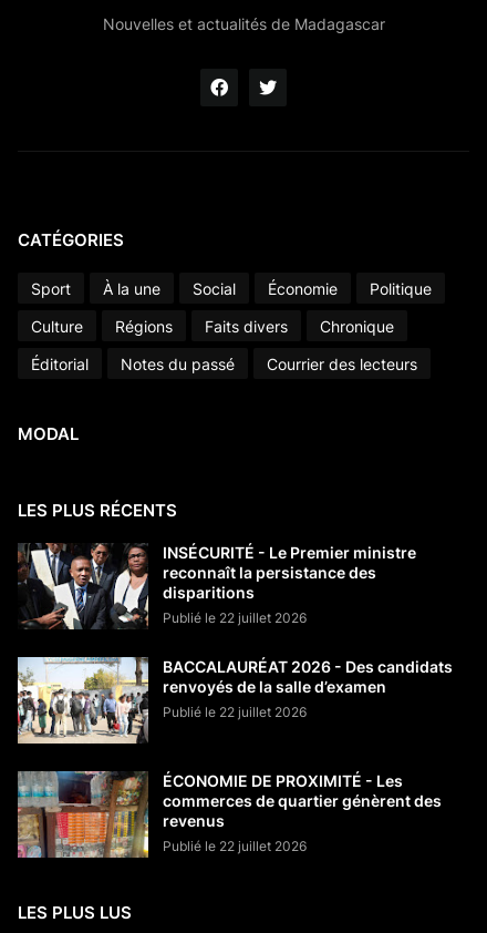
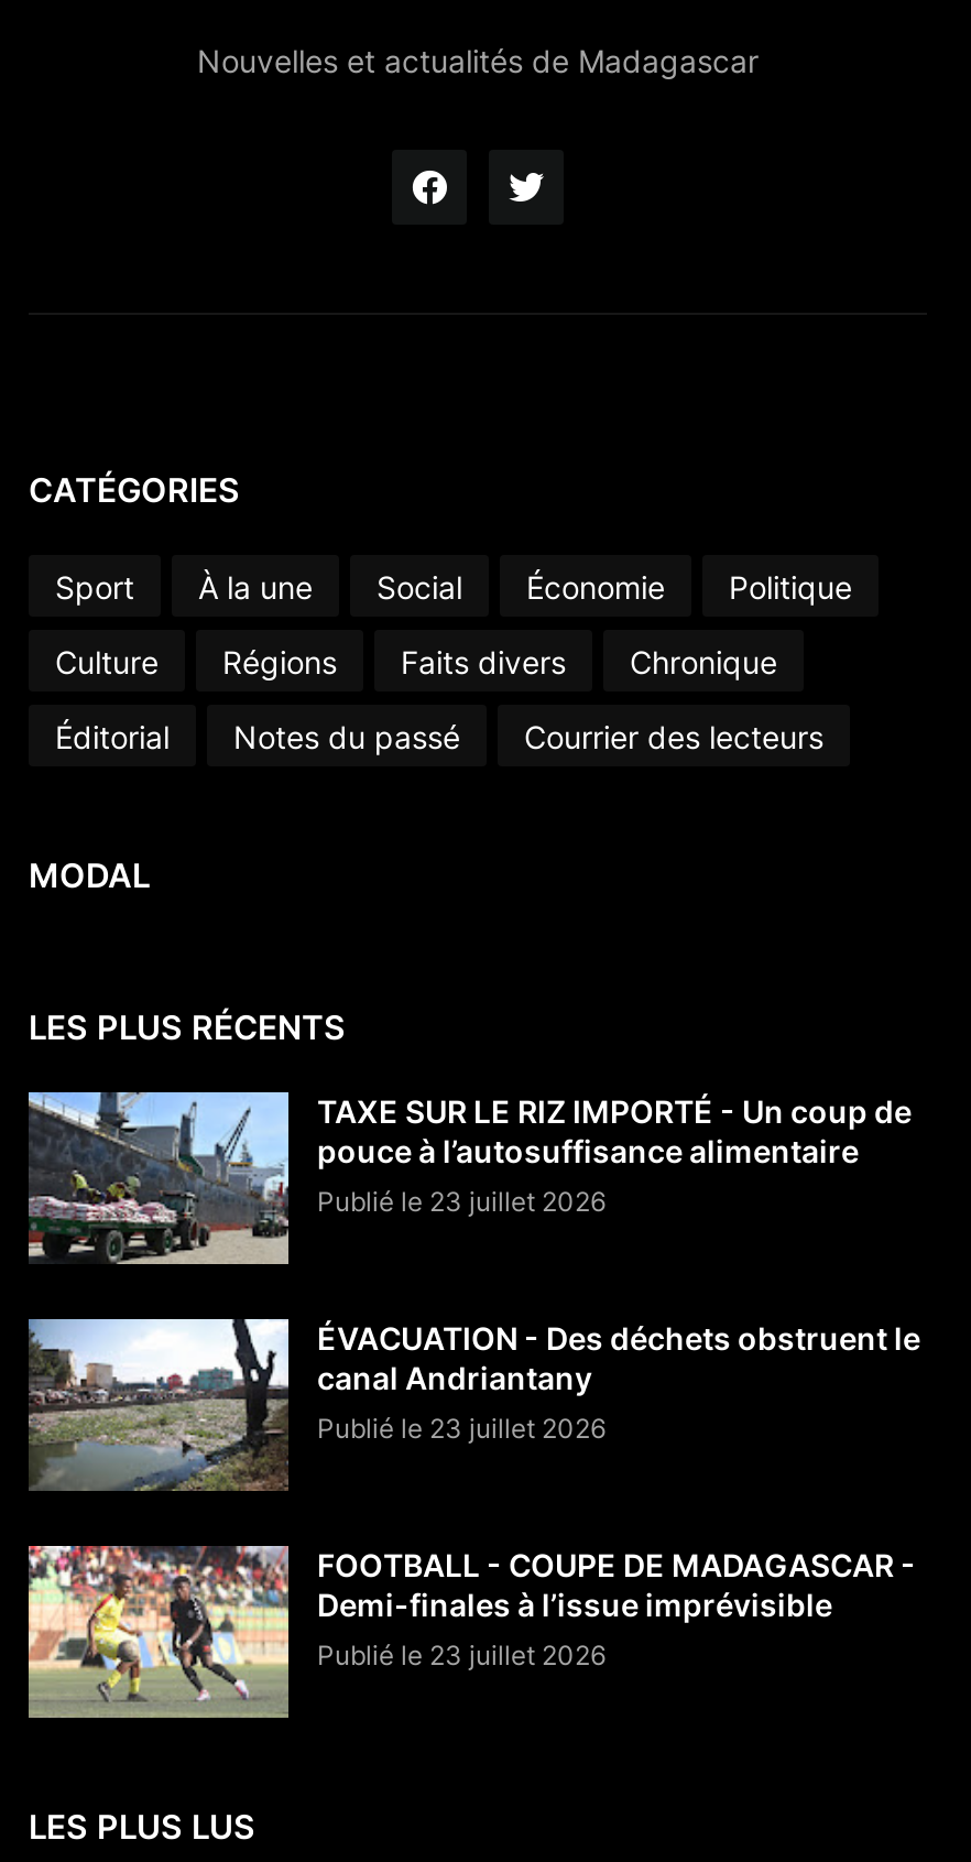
- [image]
- INSÉCURITÉ - Le Premier ministre
- reconnaît la persistance des
- disparitions
- Publié le 22 juillet 2026
+ [image]
+ TAXE SUR LE RIZ IMPORTÉ - Un coup de
+ pouce à l’autosuffisance alimentaire
+ Publié le 23 juillet 2026

- [image]
- BACCALAURÉAT 2026 - Des candidats
- renvoyés de la salle d’examen
- Publié le 22 juillet 2026
+ [image]
+ ÉVACUATION - Des déchets obstruent le
+ canal Andriantany
+ Publié le 23 juillet 2026

- [image]
- ÉCONOMIE DE PROXIMITÉ - Les
- commerces de quartier génèrent des
- revenus
- Publié le 22 juillet 2026
+ [image]
+ FOOTBALL - COUPE DE MADAGASCAR -
+ Demi-finales à l’issue imprévisible
+ Publié le 23 juillet 2026
